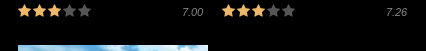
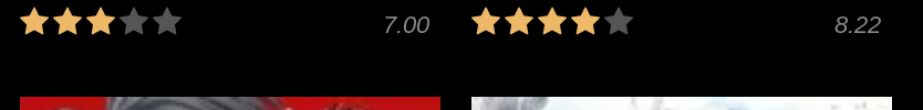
- 7.26
+ 8.22
